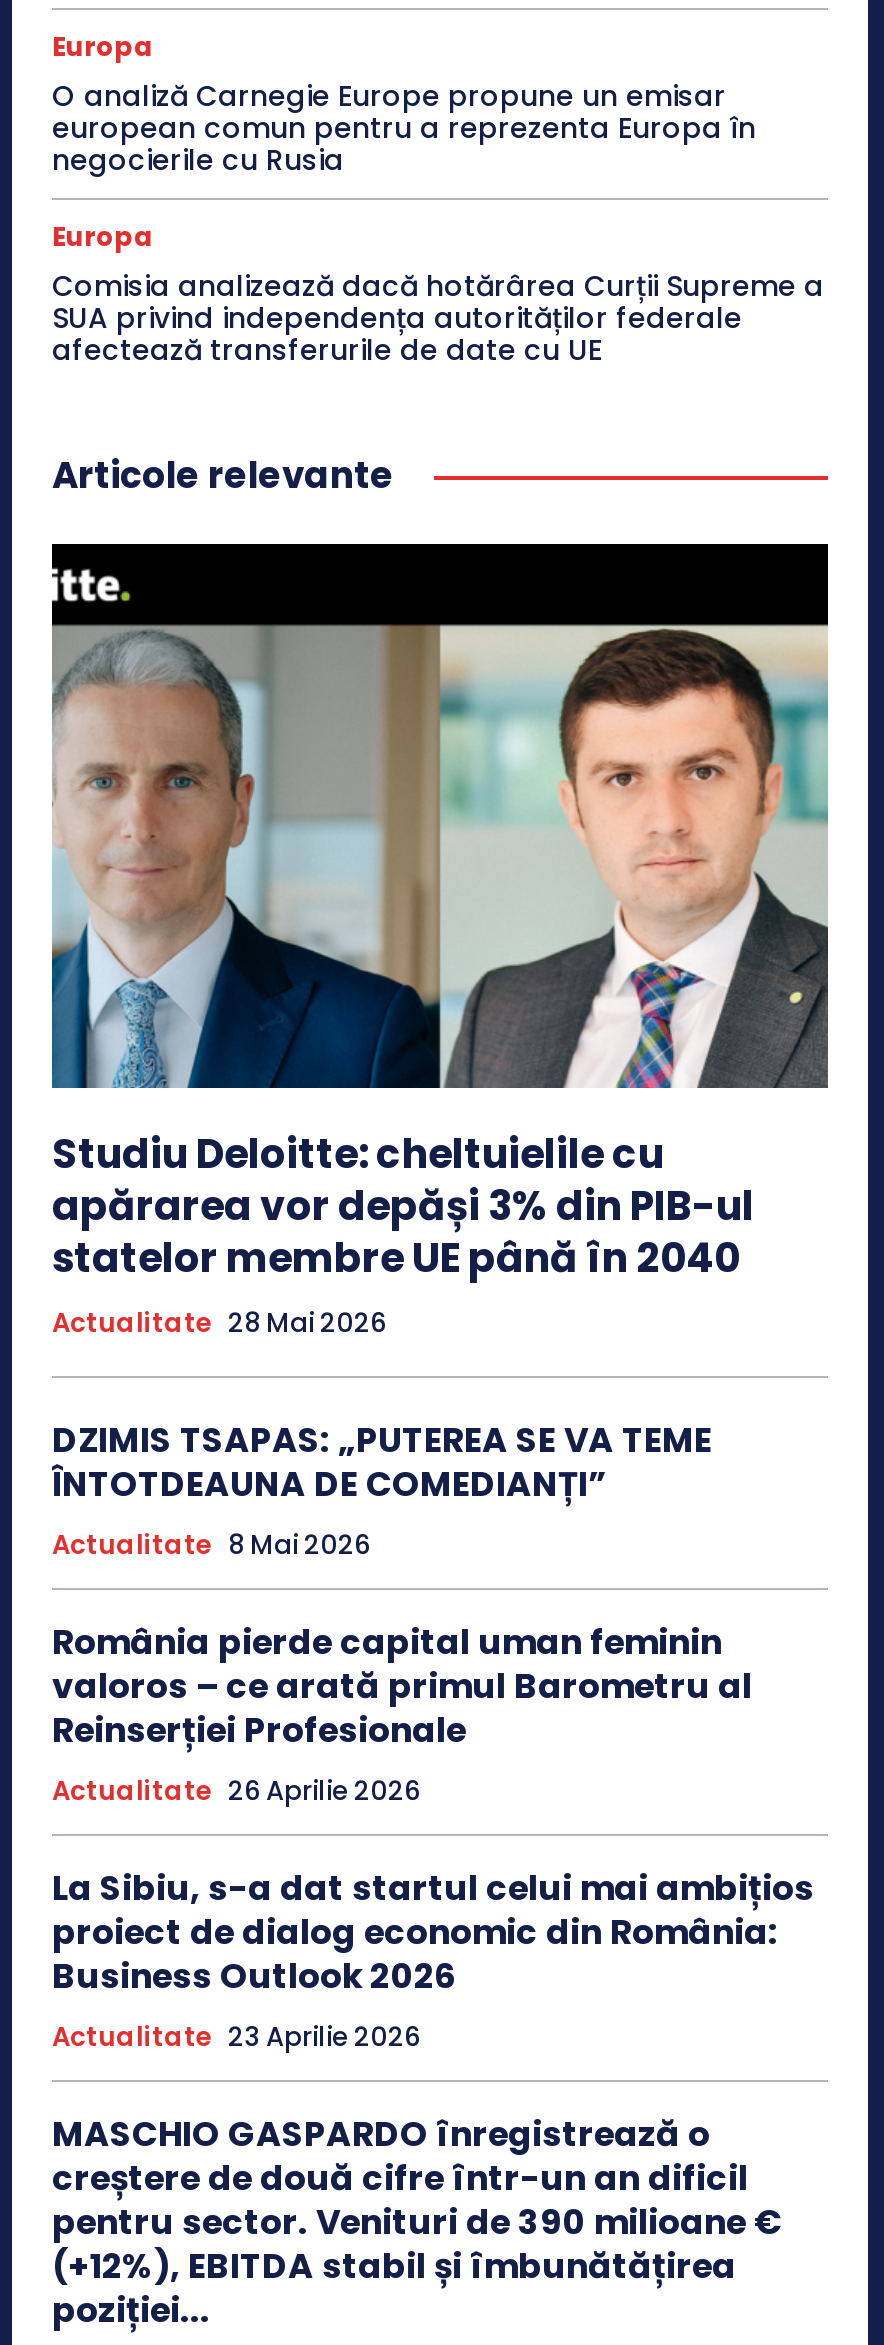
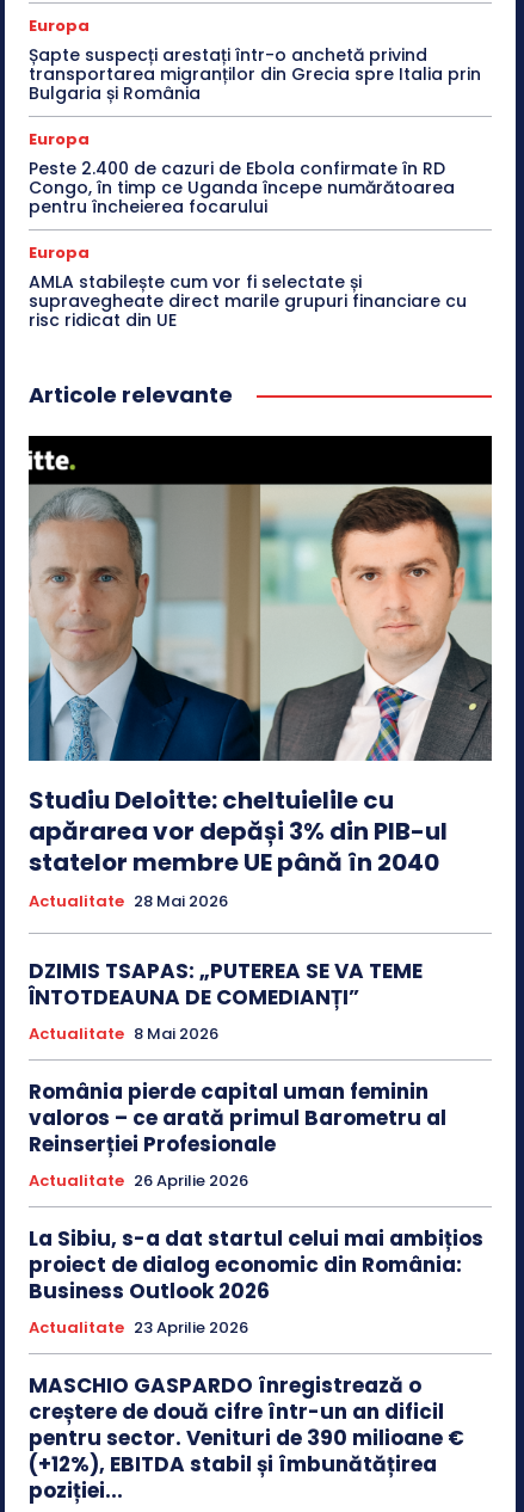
- O analiză Carnegie Europe propune un emisar
- european comun pentru a reprezenta Europa în
- negocierile cu Rusia
+ Șapte suspecți arestați într-o anchetă privind
+ transportarea migranților din Grecia spre Italia prin
+ Bulgaria și România

- Comisia analizează dacă hotărârea Curții Supreme a
- SUA privind independența autorităților federale
- afectează transferurile de date cu UE
+ Peste 2.400 de cazuri de Ebola confirmate în RD
+ Congo, în timp ce Uganda începe numărătoarea
+ pentru încheierea focarului
+ Europa
+ AMLA stabilește cum vor fi selectate și
+ supravegheate direct marile grupuri financiare cu
+ risc ridicat din UE
